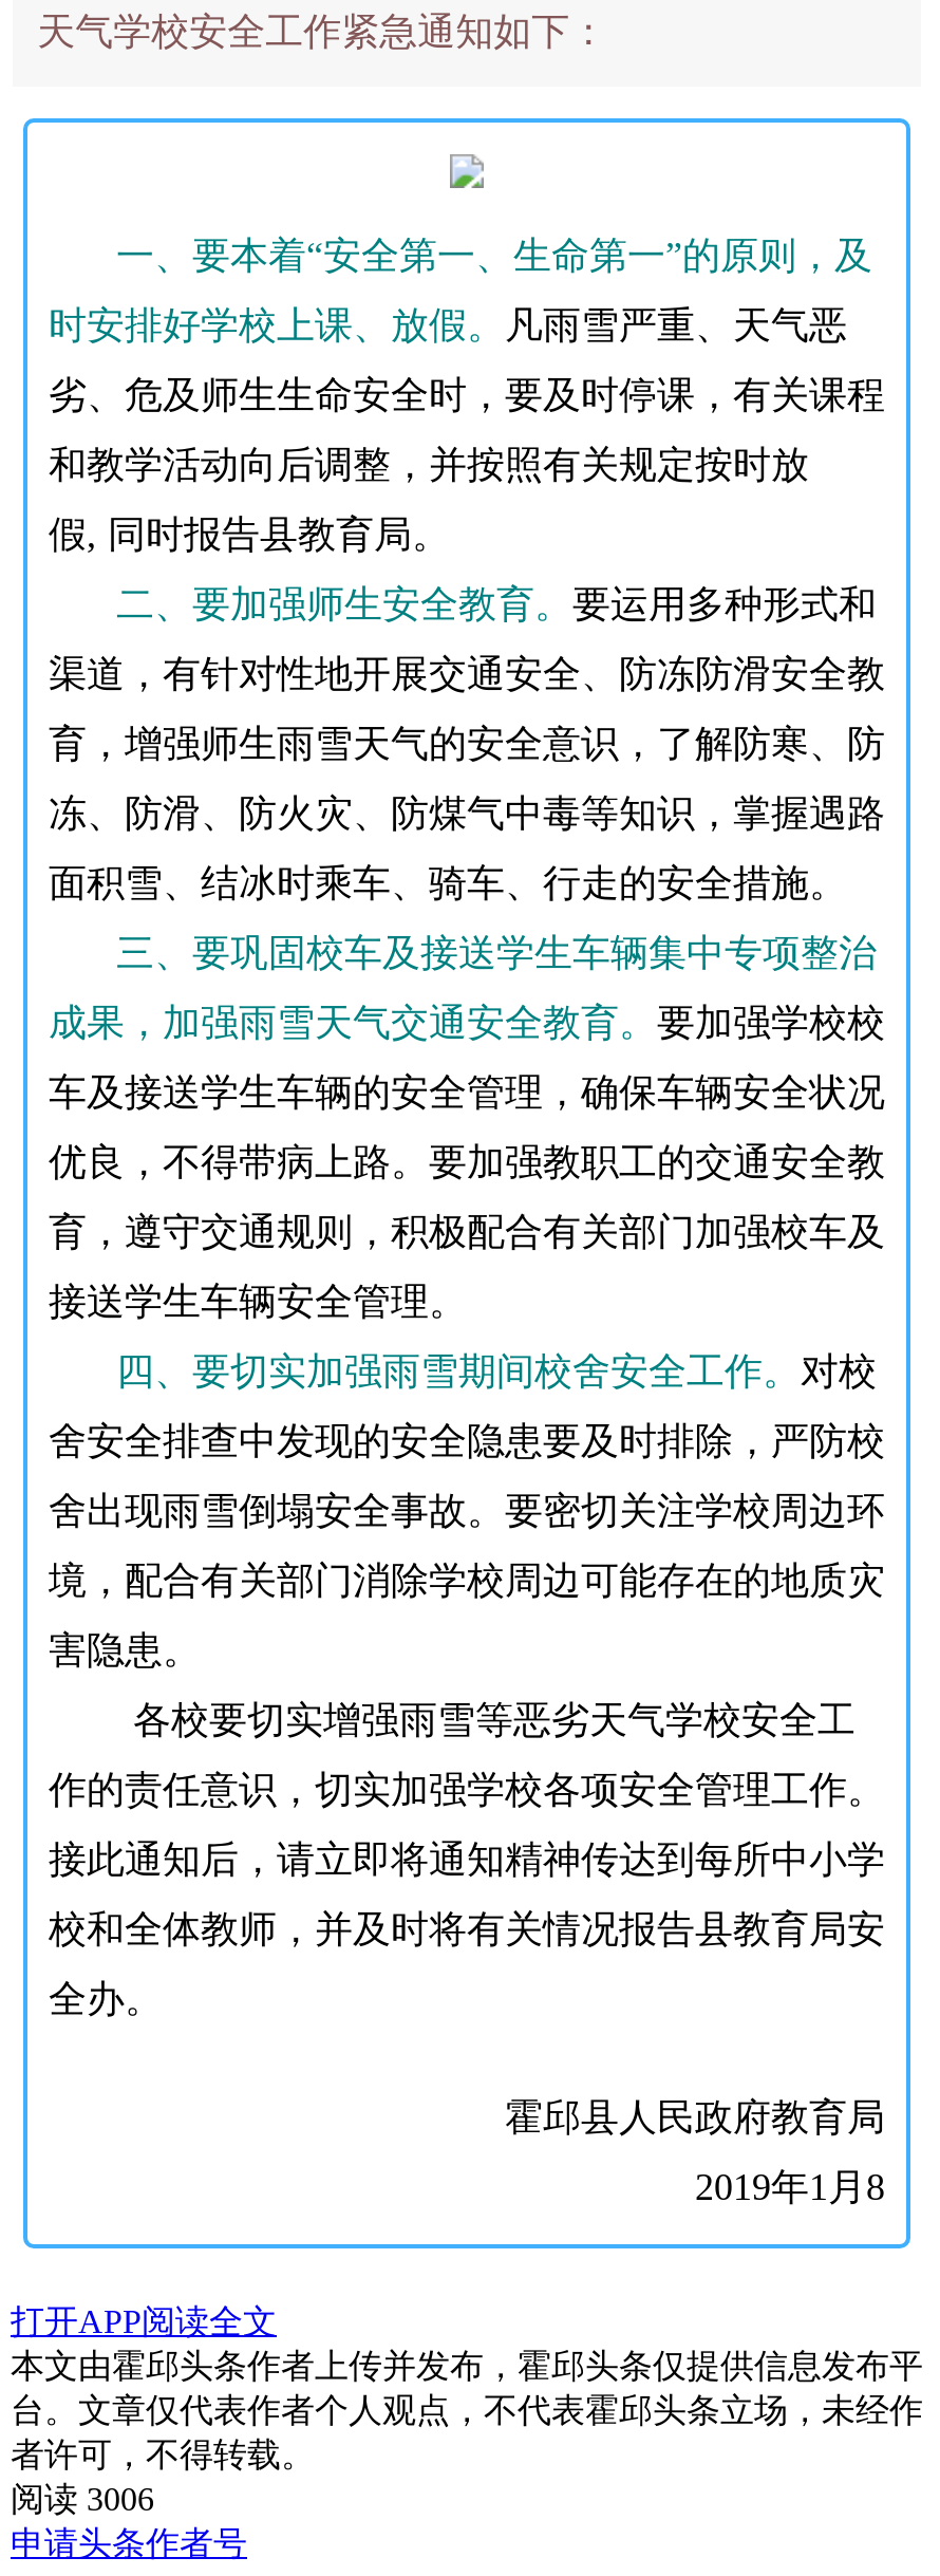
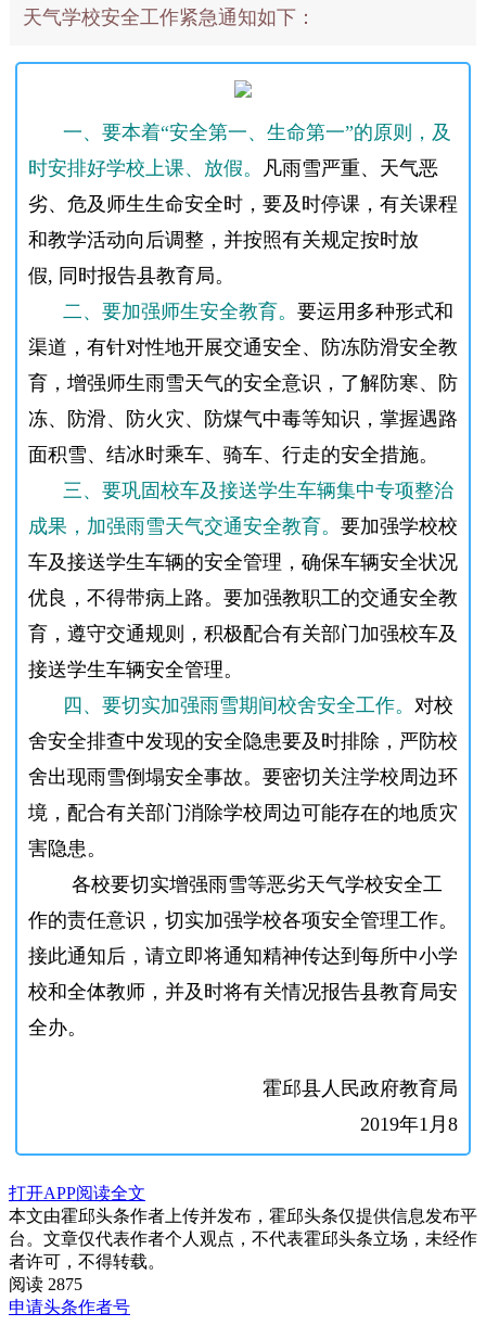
- 阅读 3006
+ 阅读 2875
